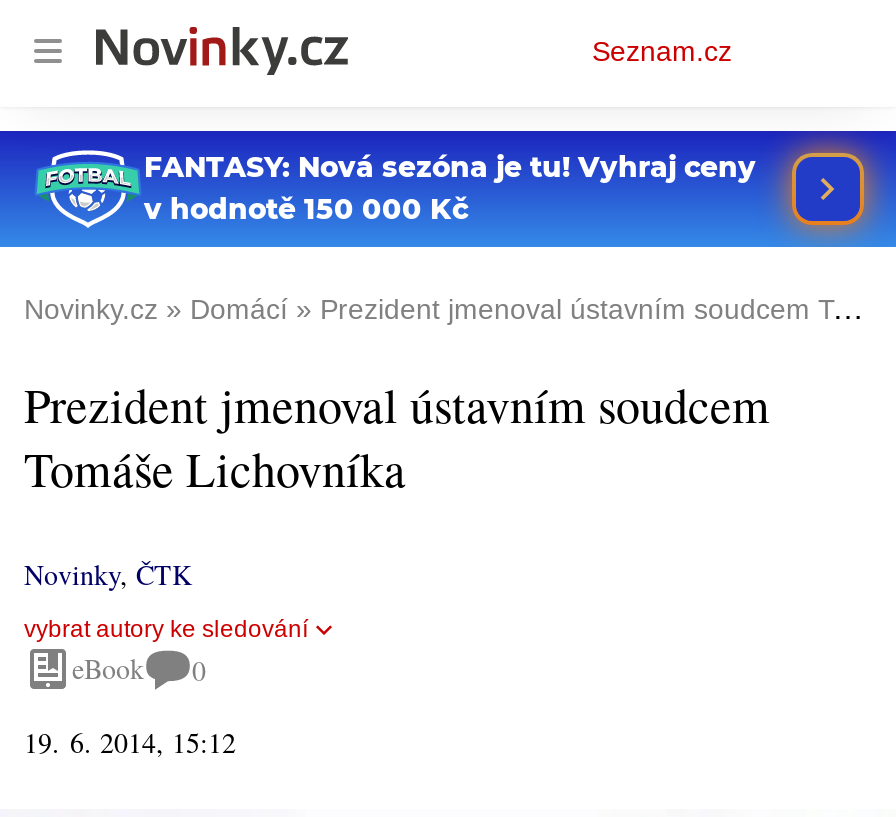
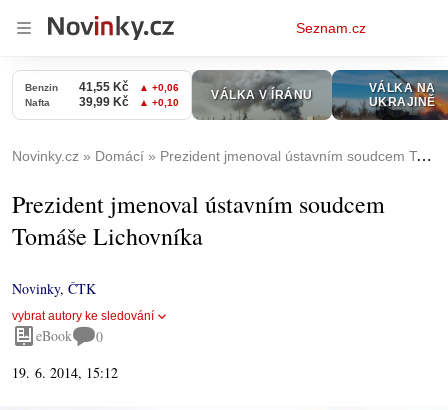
- [image]
+ [image]
